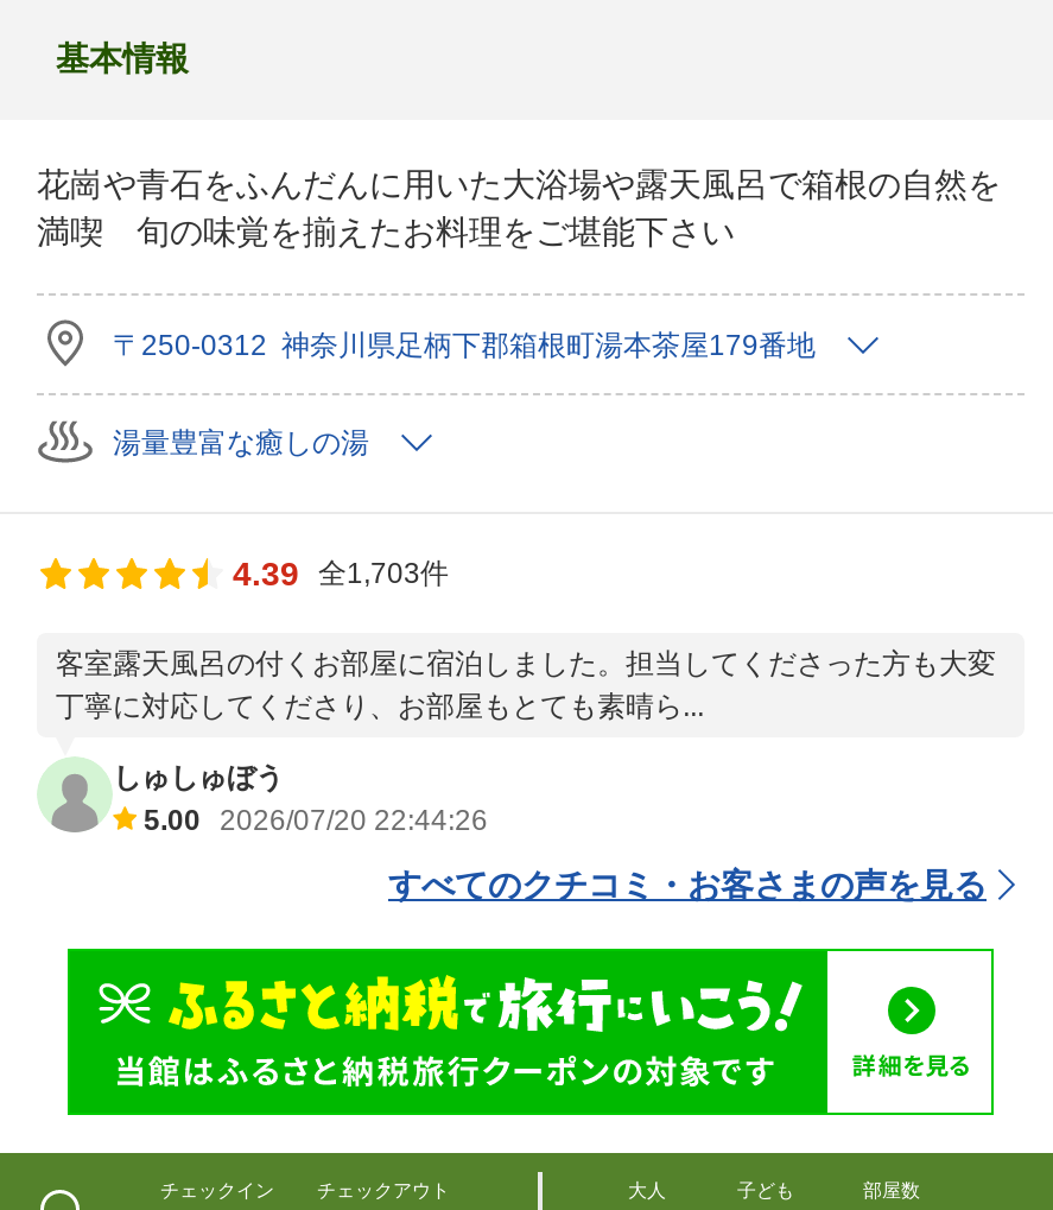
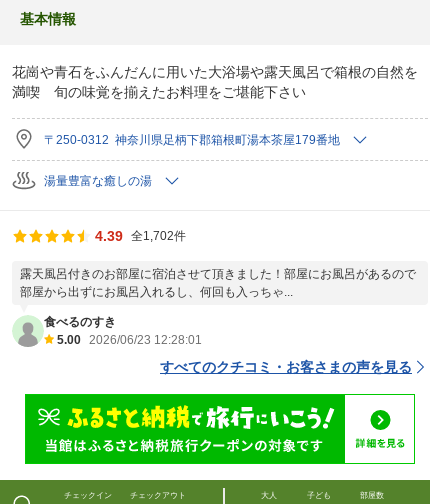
- 4.39 全1,703件
+ 4.39 全1,702件

- 客室露天風呂の付くお部屋に宿泊しました。担当してくださった方も大変
- 丁寧に対応してくださり、お部屋もとても素晴ら...
+ 露天風呂付きのお部屋に宿泊させて頂きました！部屋にお風呂があるので
+ 部屋から出ずにお風呂入れるし、何回も入っちゃ...

- しゅしゅぼう
- 5.00 2026/07/20 22:44:26
+ 食べるのすき
+ 5.00 2026/06/23 12:28:01
